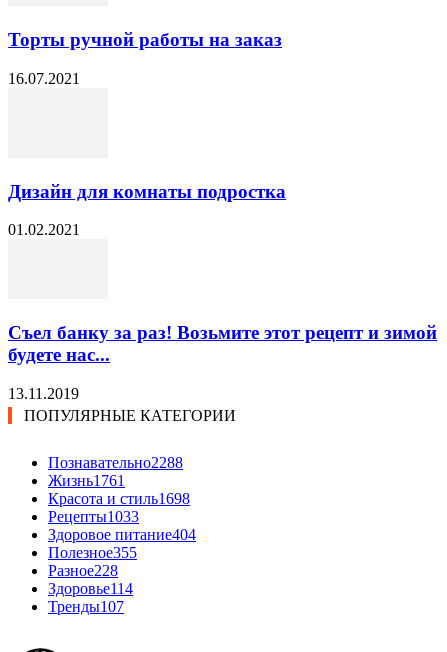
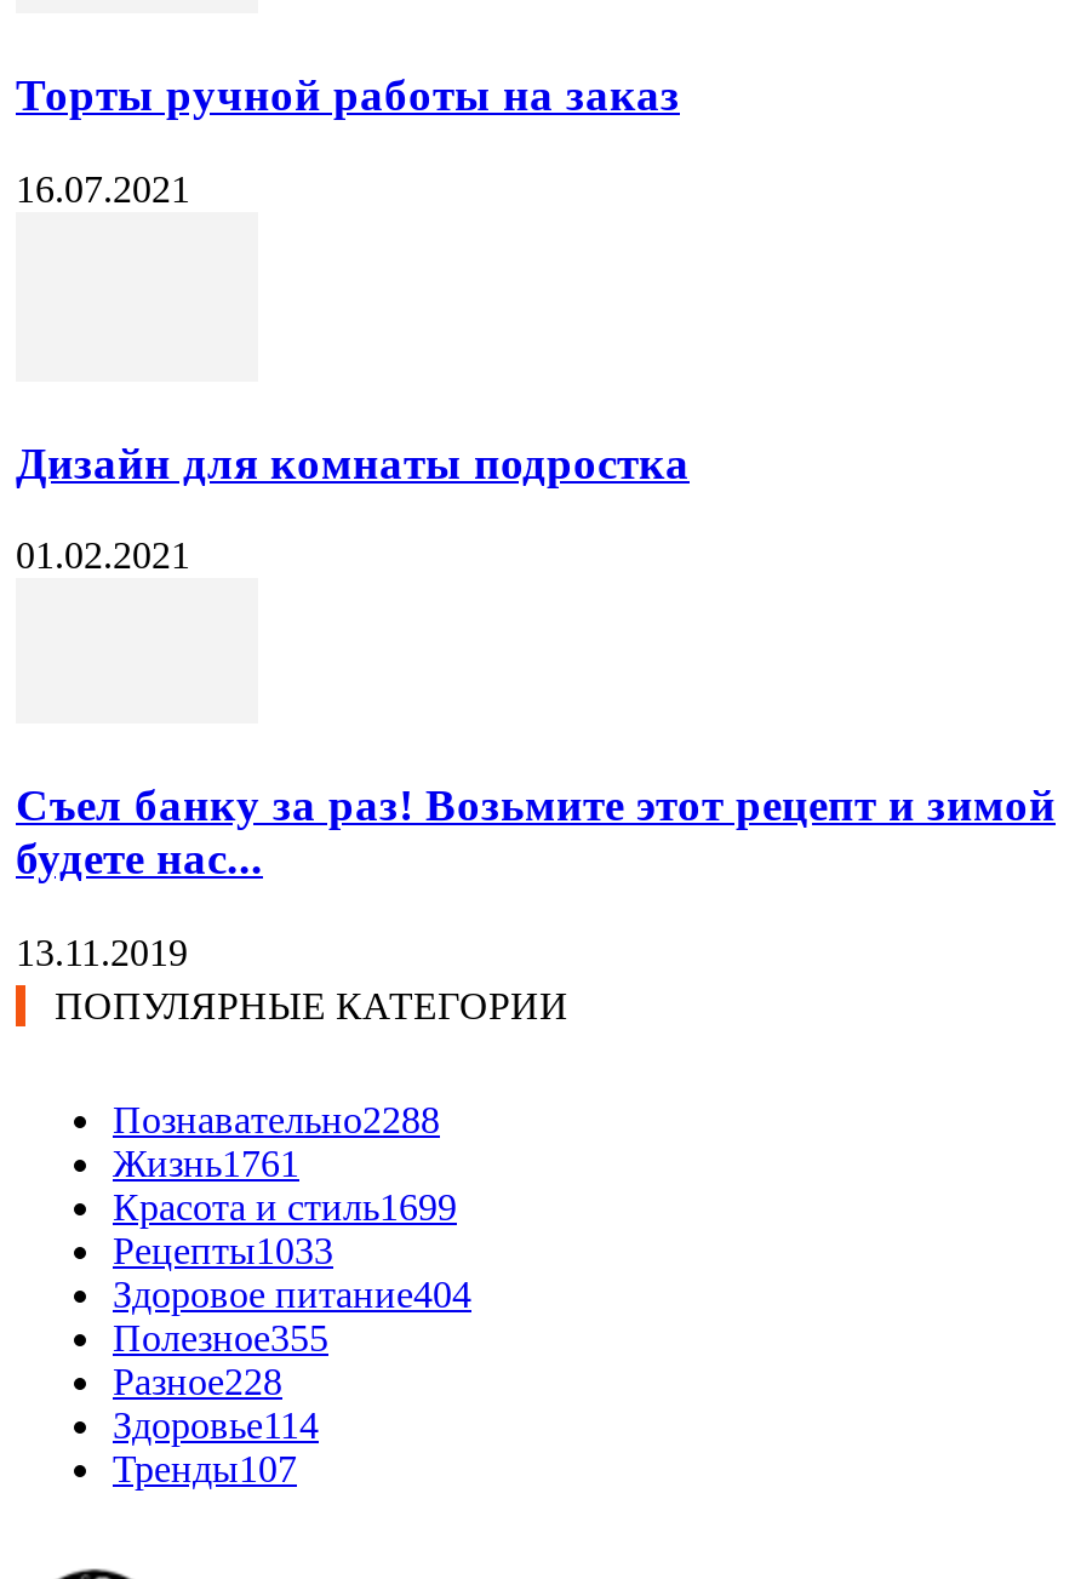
- Красота и стиль1698
+ Красота и стиль1699
